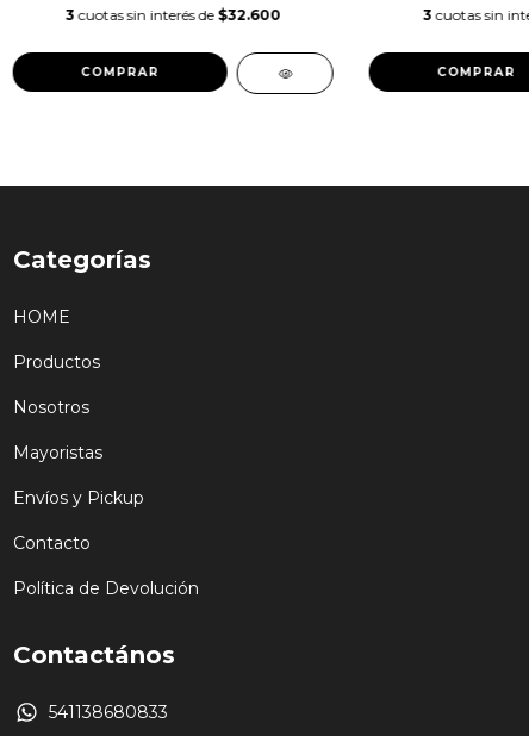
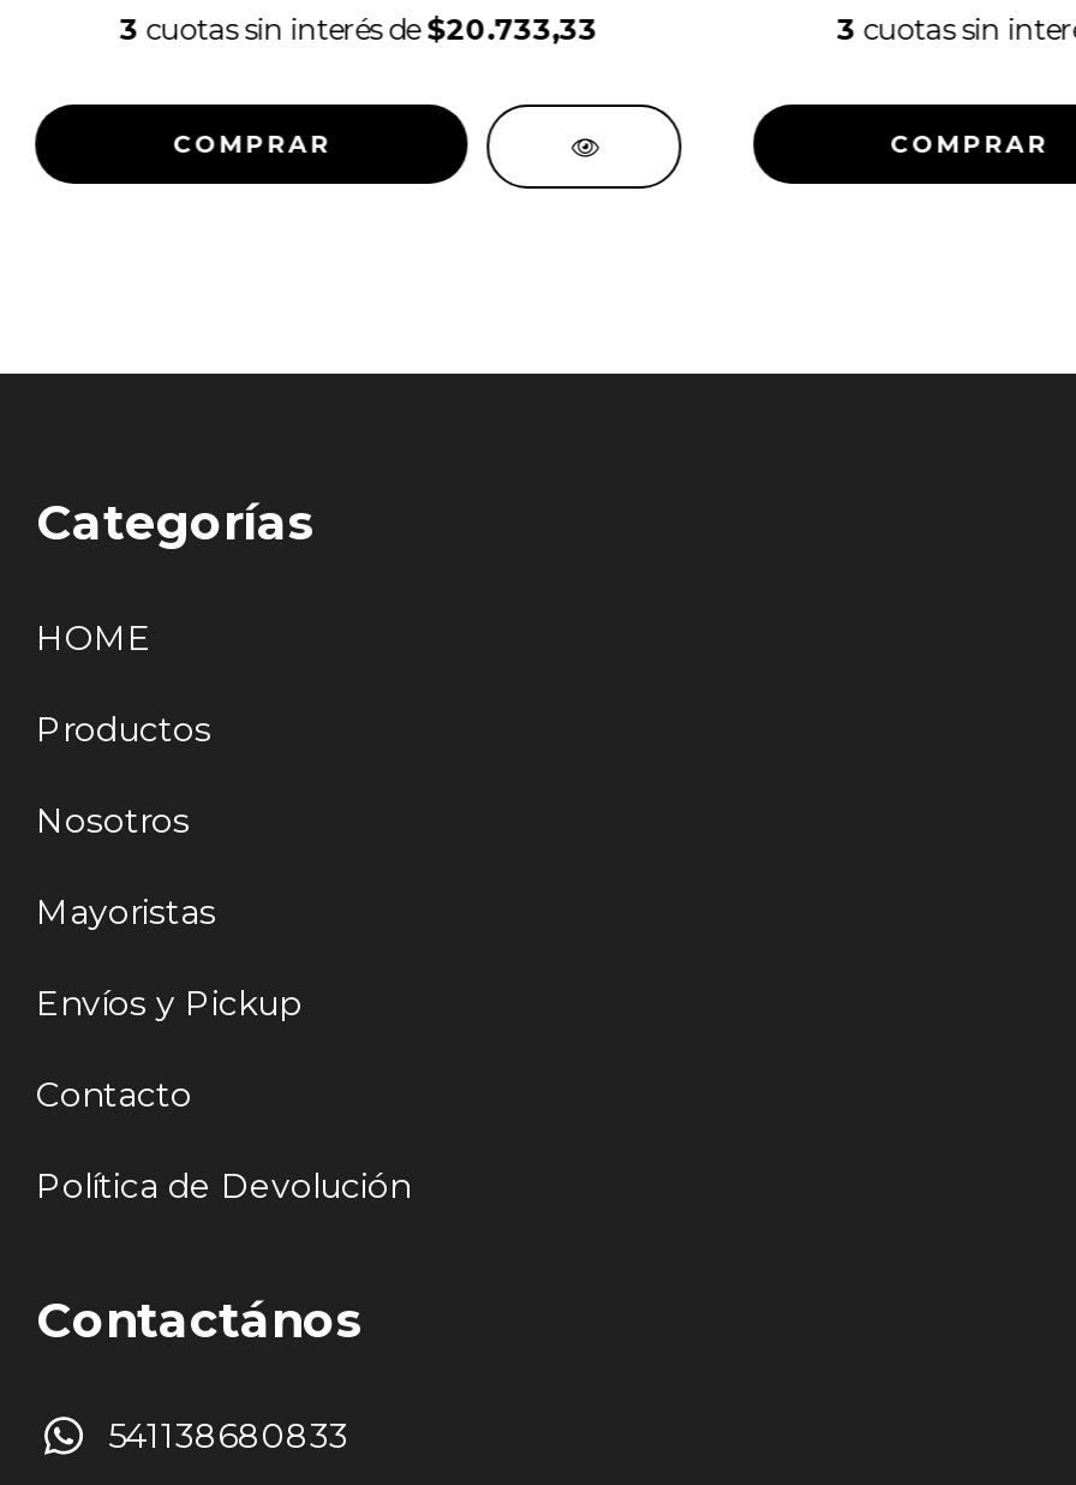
- 3 cuotas sin interés de$32.600
+ 3 cuotas sin interés de$20.733,33
